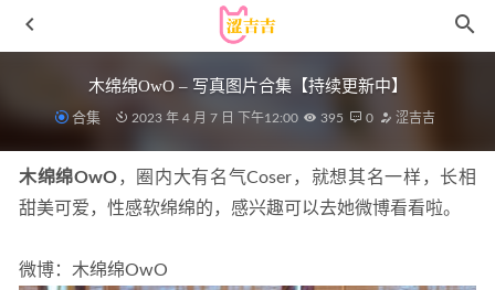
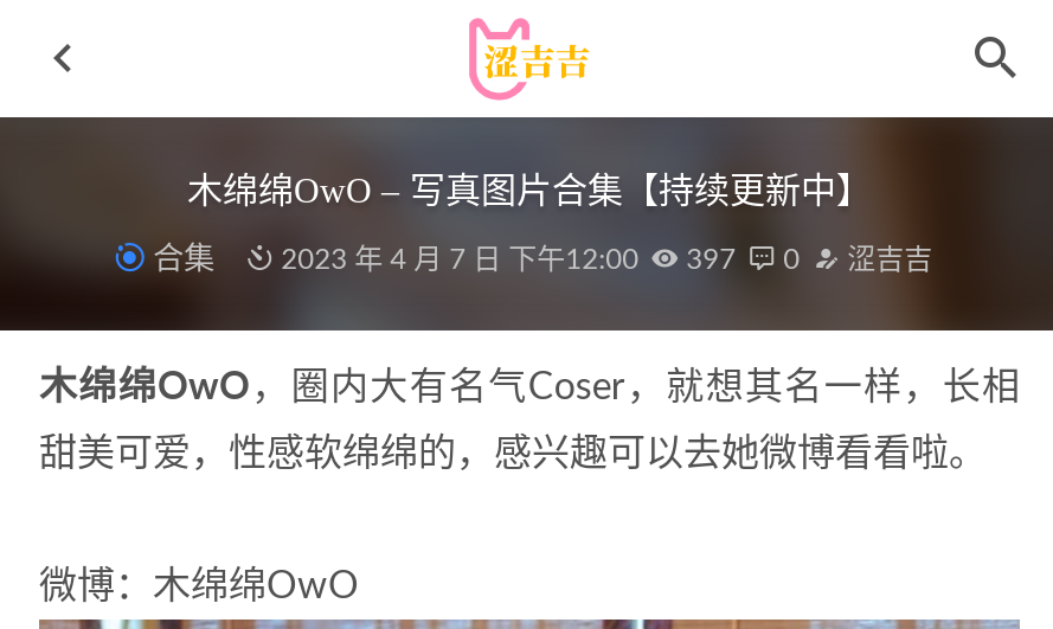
- 395
+ 397
